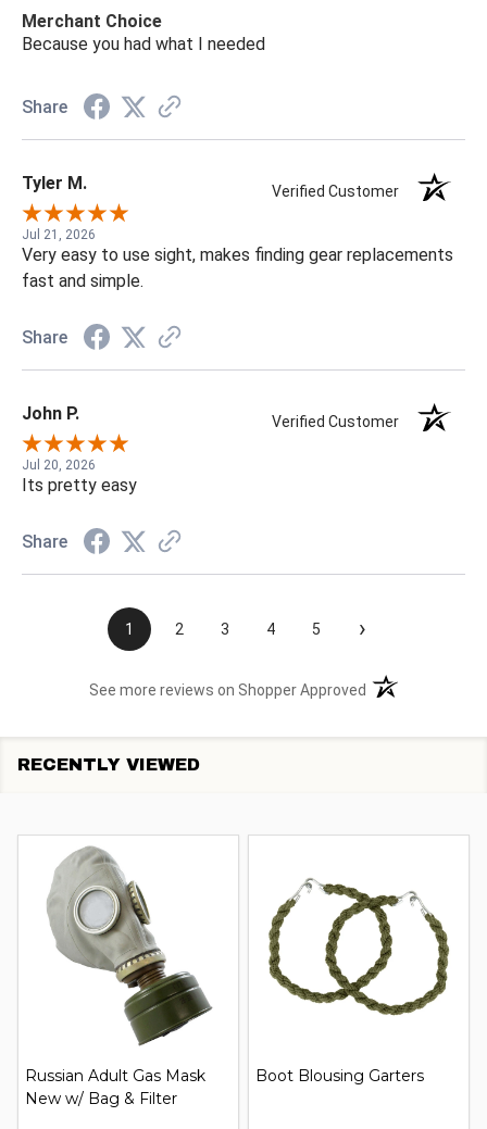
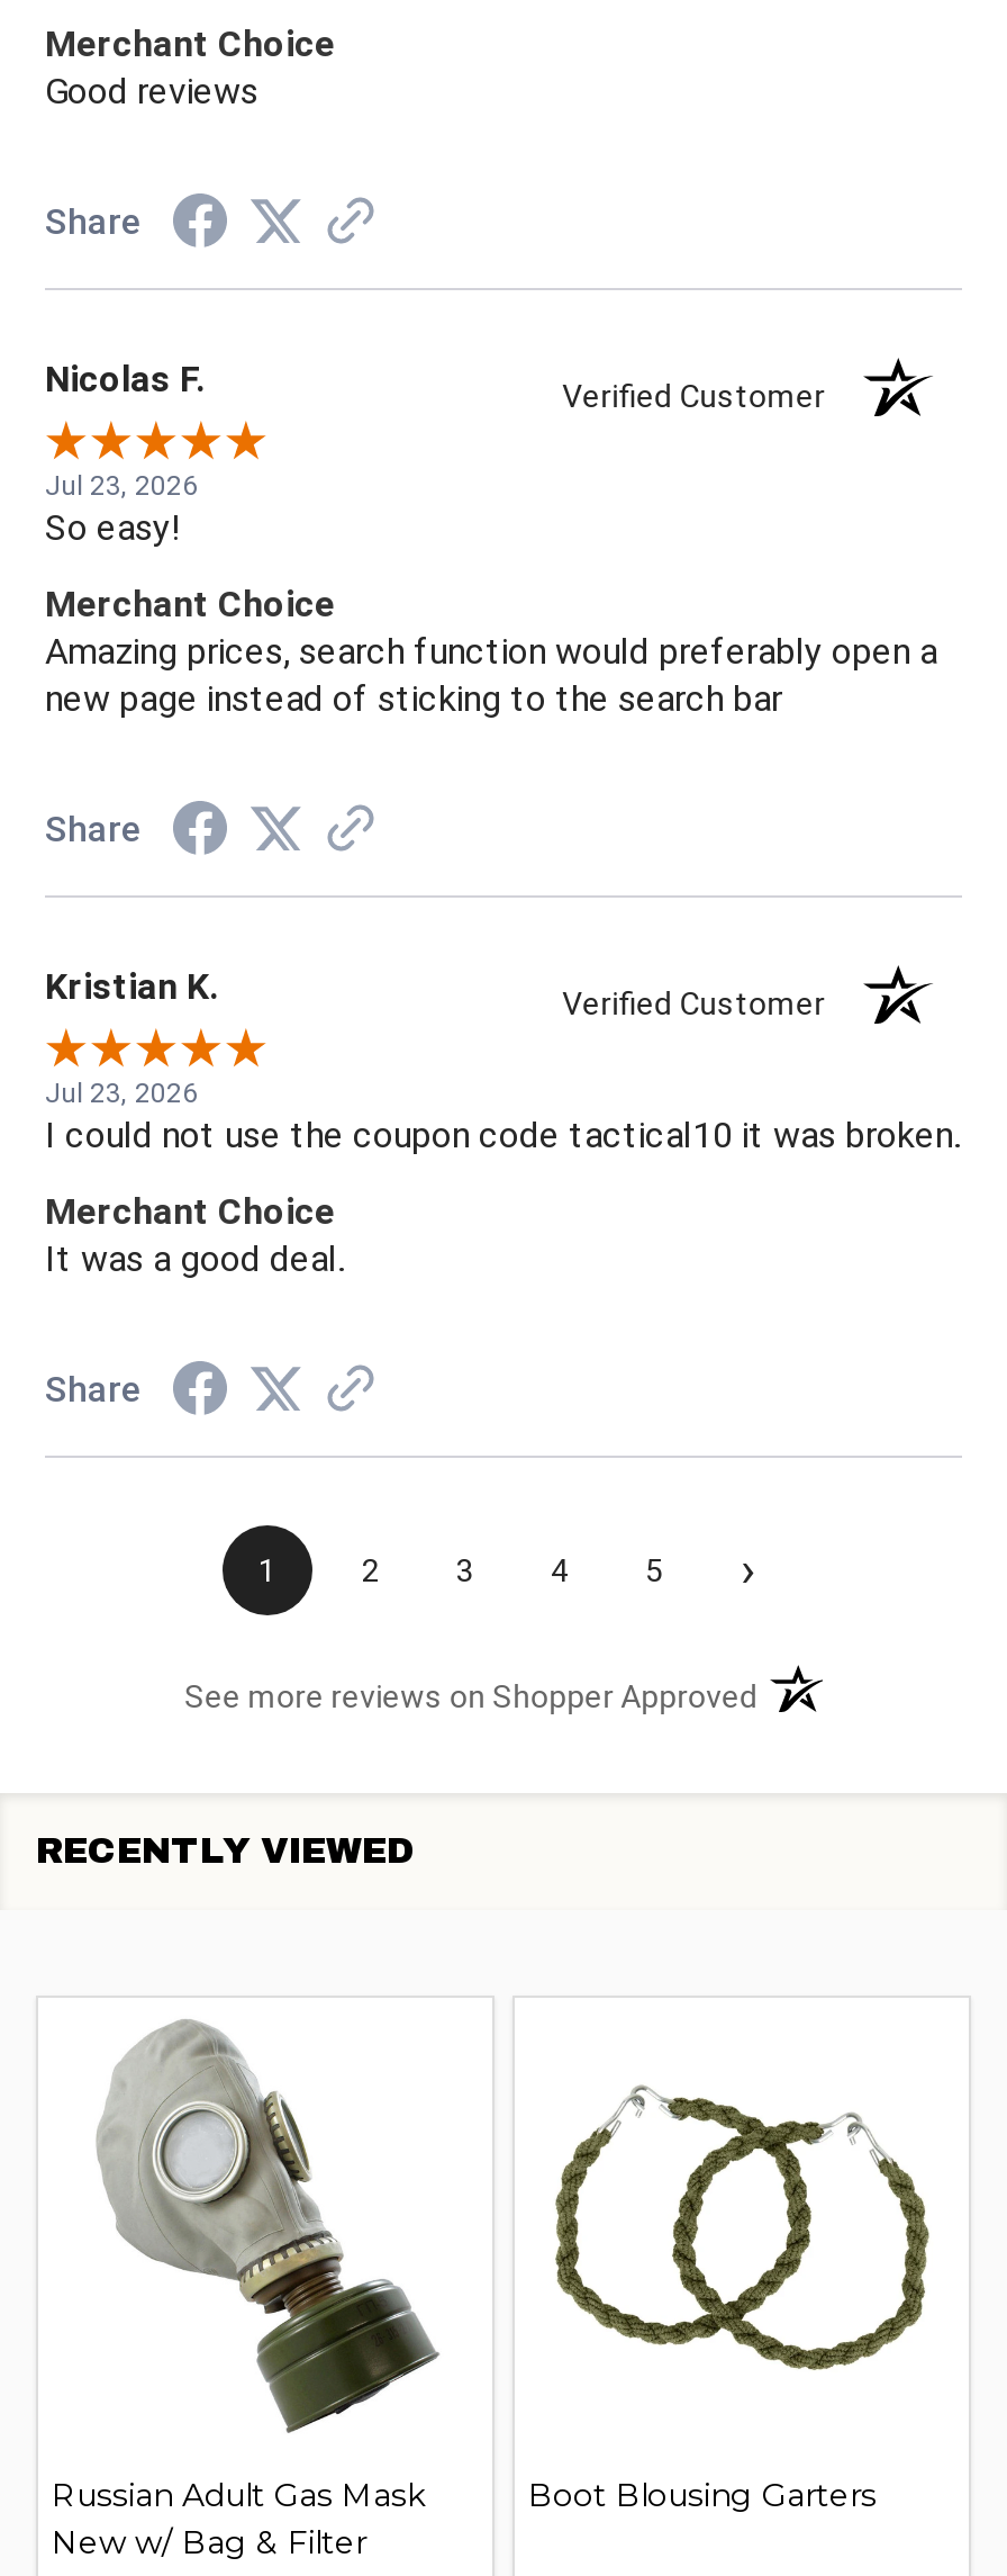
- Because you had what I needed
+ Good reviews

- Tyler M.
+ Nicolas F.

- Jul 21, 2026
- Very easy to use sight, makes finding gear replacements
- fast and simple.
+ Jul 23, 2026
+ So easy!
+ Merchant Choice
+ Amazing prices, search function would preferably open a
+ new page instead of sticking to the search bar

- John P.
+ Kristian K.

- Jul 20, 2026
- Its pretty easy
+ Jul 23, 2026
+ I could not use the coupon code tactical10 it was broken.
+ Merchant Choice
+ It was a good deal.
